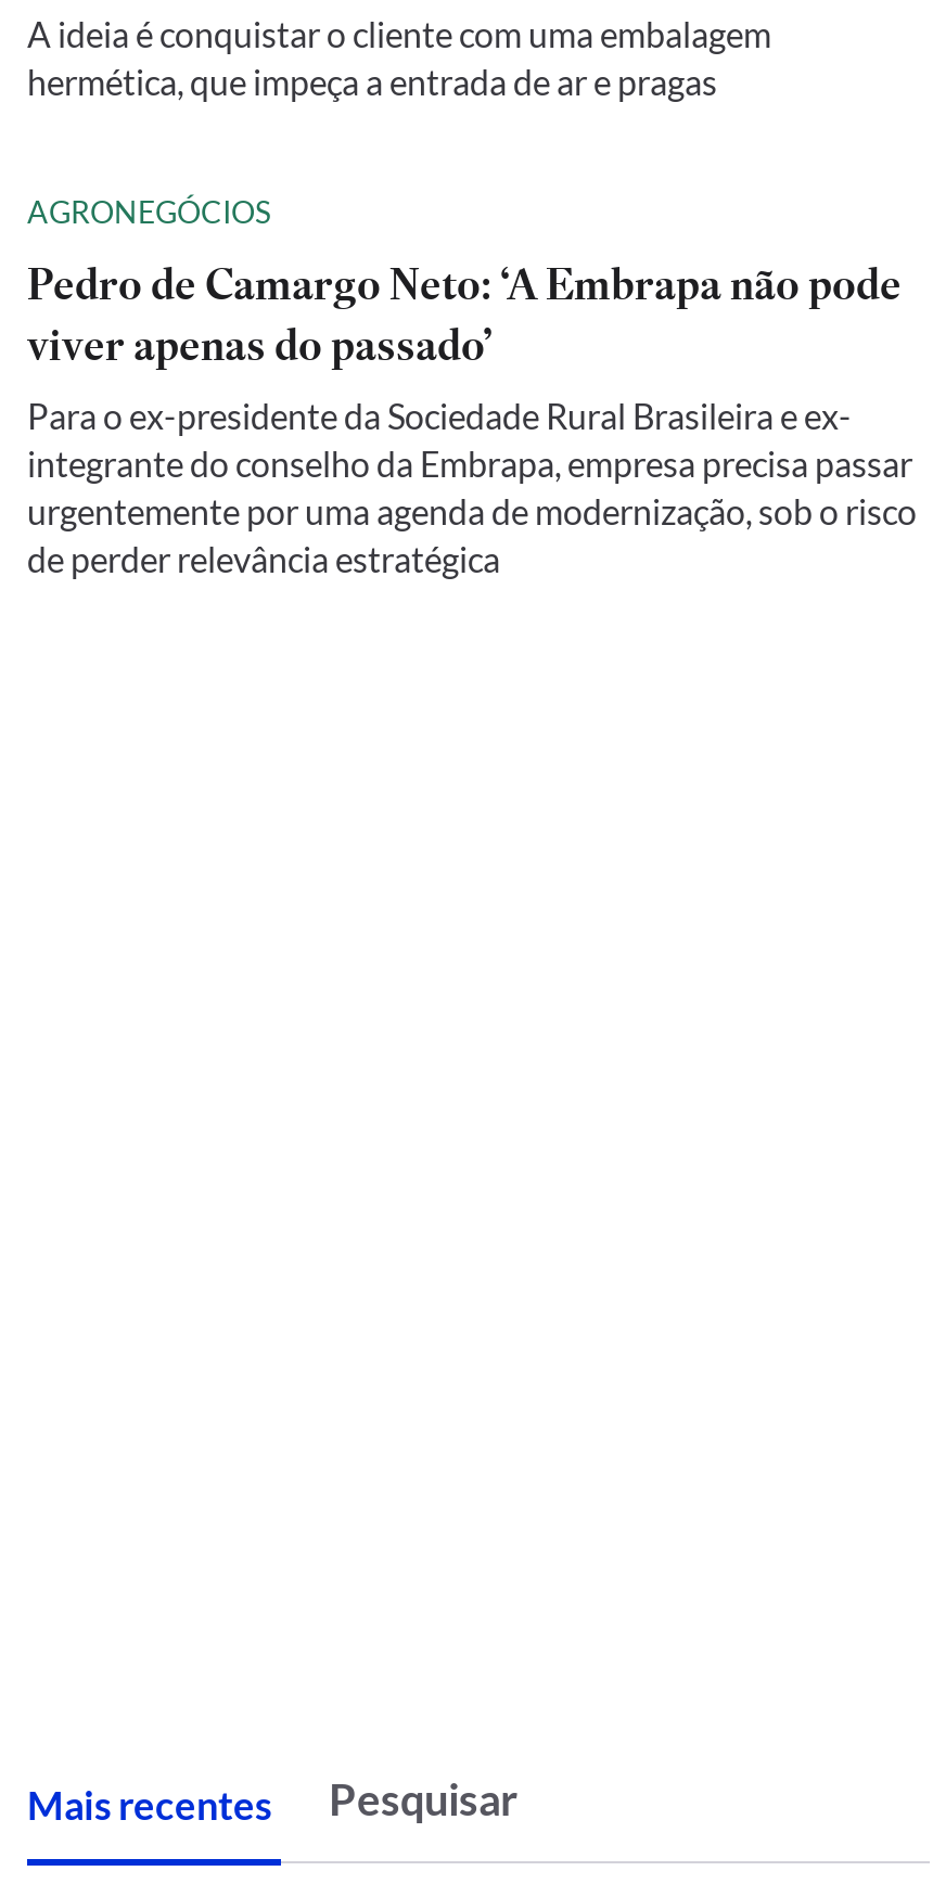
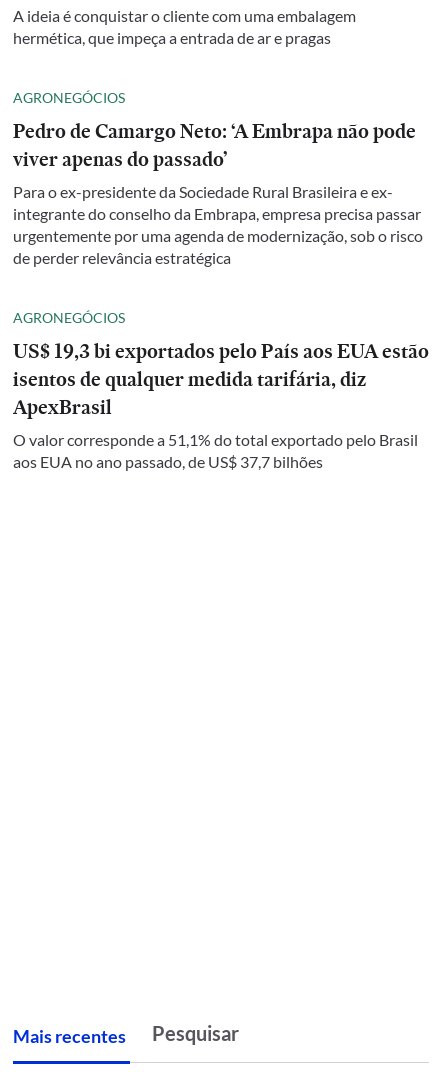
+ AGRONEGÓCIOS
+ US$ 19,3 bi exportados pelo País aos EUA estão
+ isentos de qualquer medida tarifária, diz
+ ApexBrasil
+ O valor corresponde a 51,1% do total exportado pelo Brasil
+ aos EUA no ano passado, de US$ 37,7 bilhões
